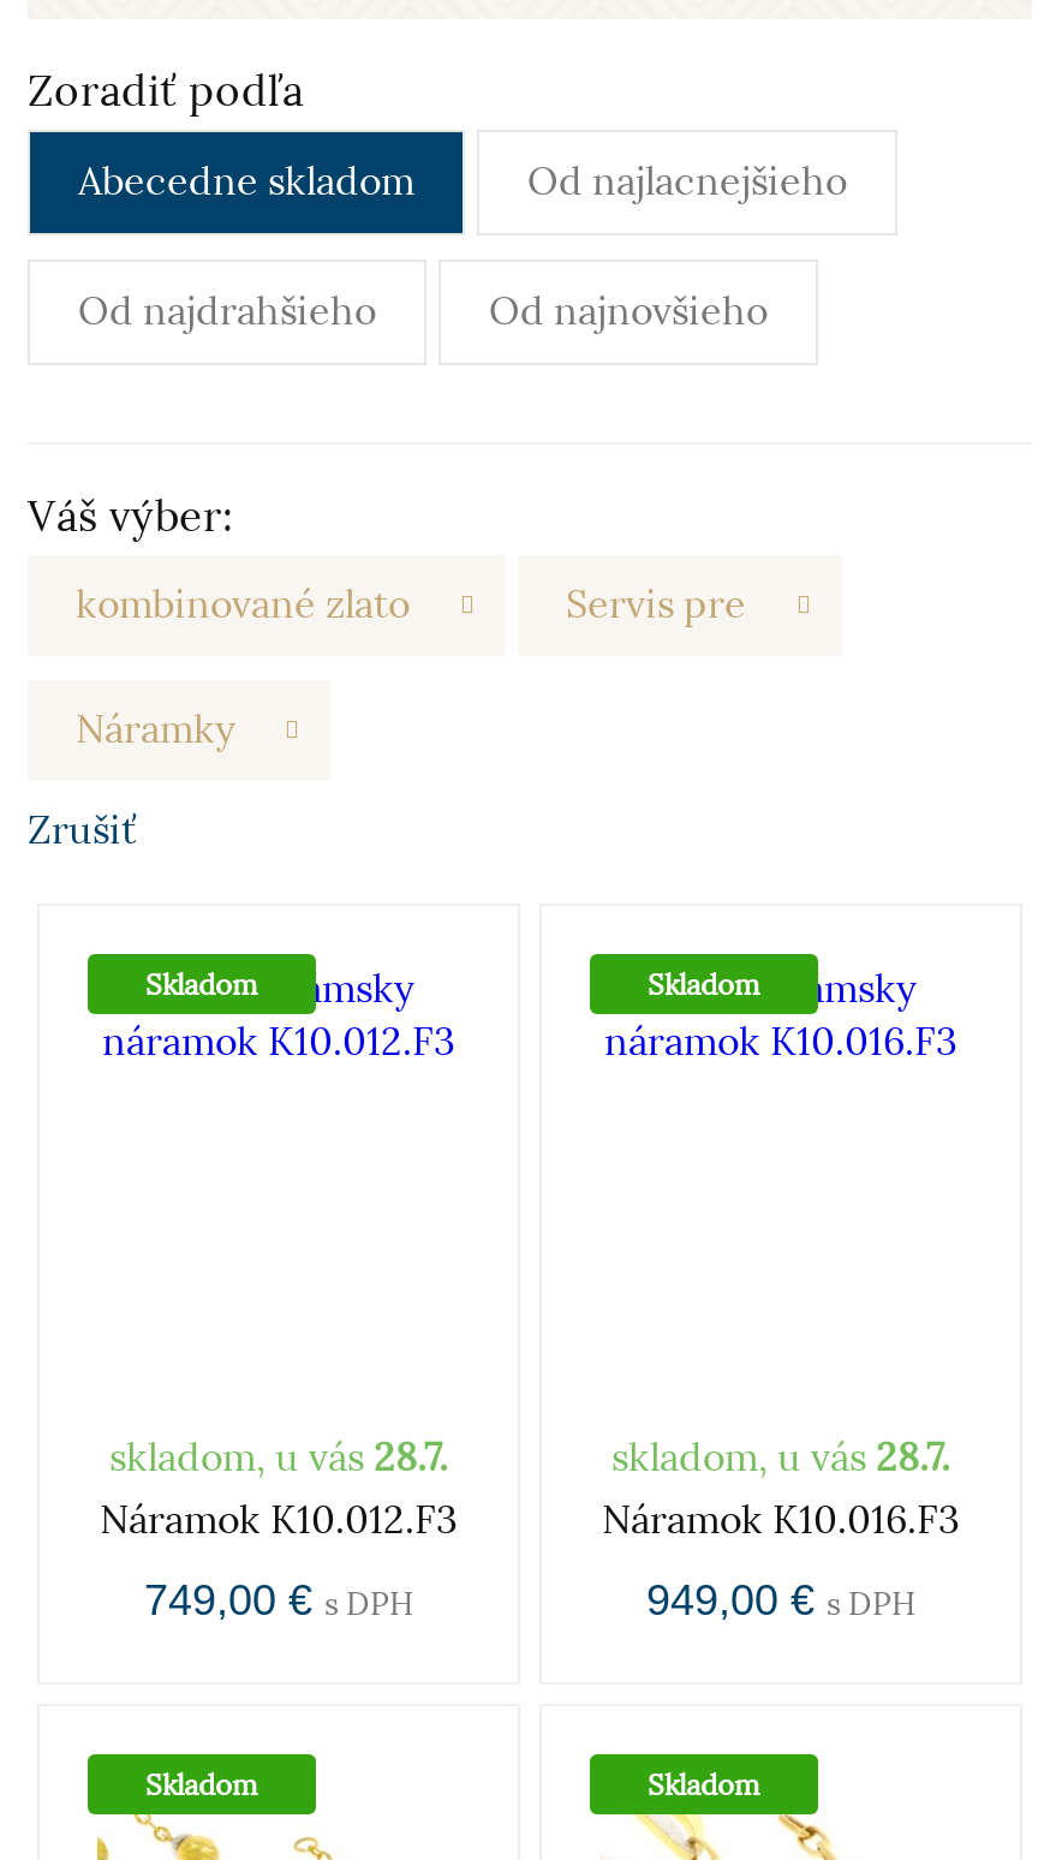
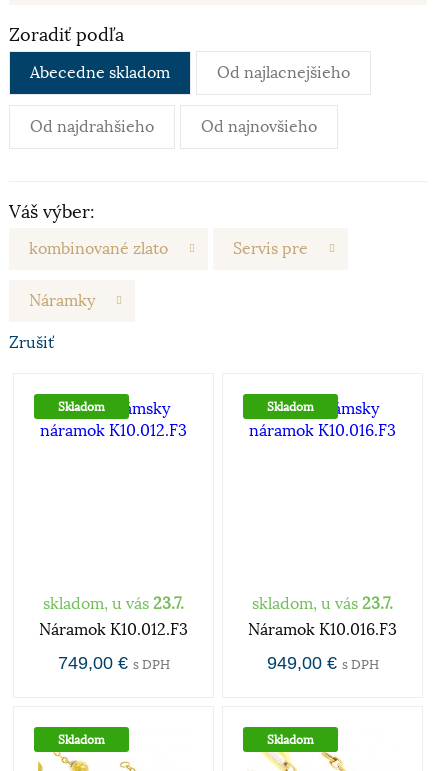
- skladom, u vás 28.7.
+ skladom, u vás 23.7.

- skladom, u vás 28.7.
+ skladom, u vás 23.7.
